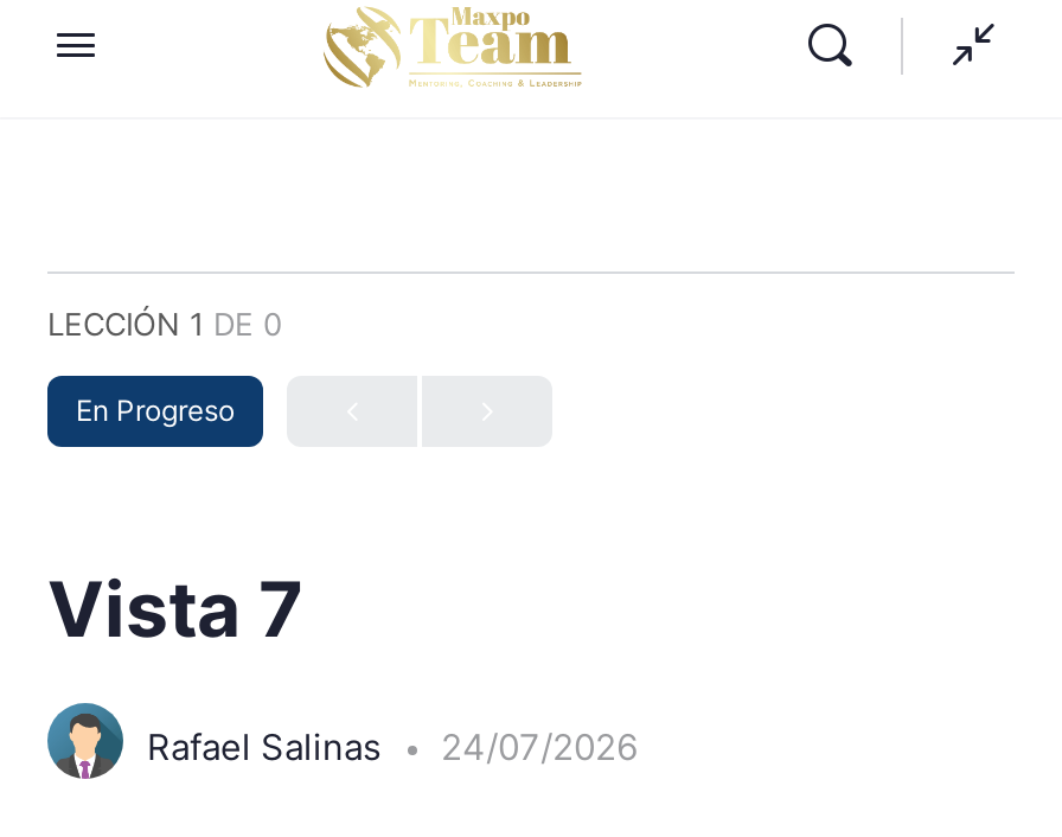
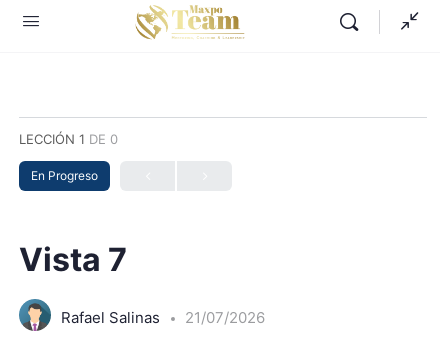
- Rafael Salinas 24/07/2026
+ Rafael Salinas 21/07/2026
